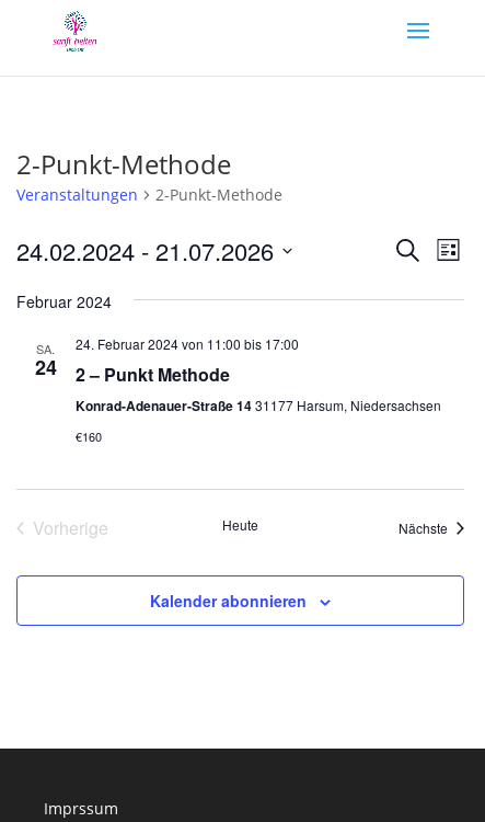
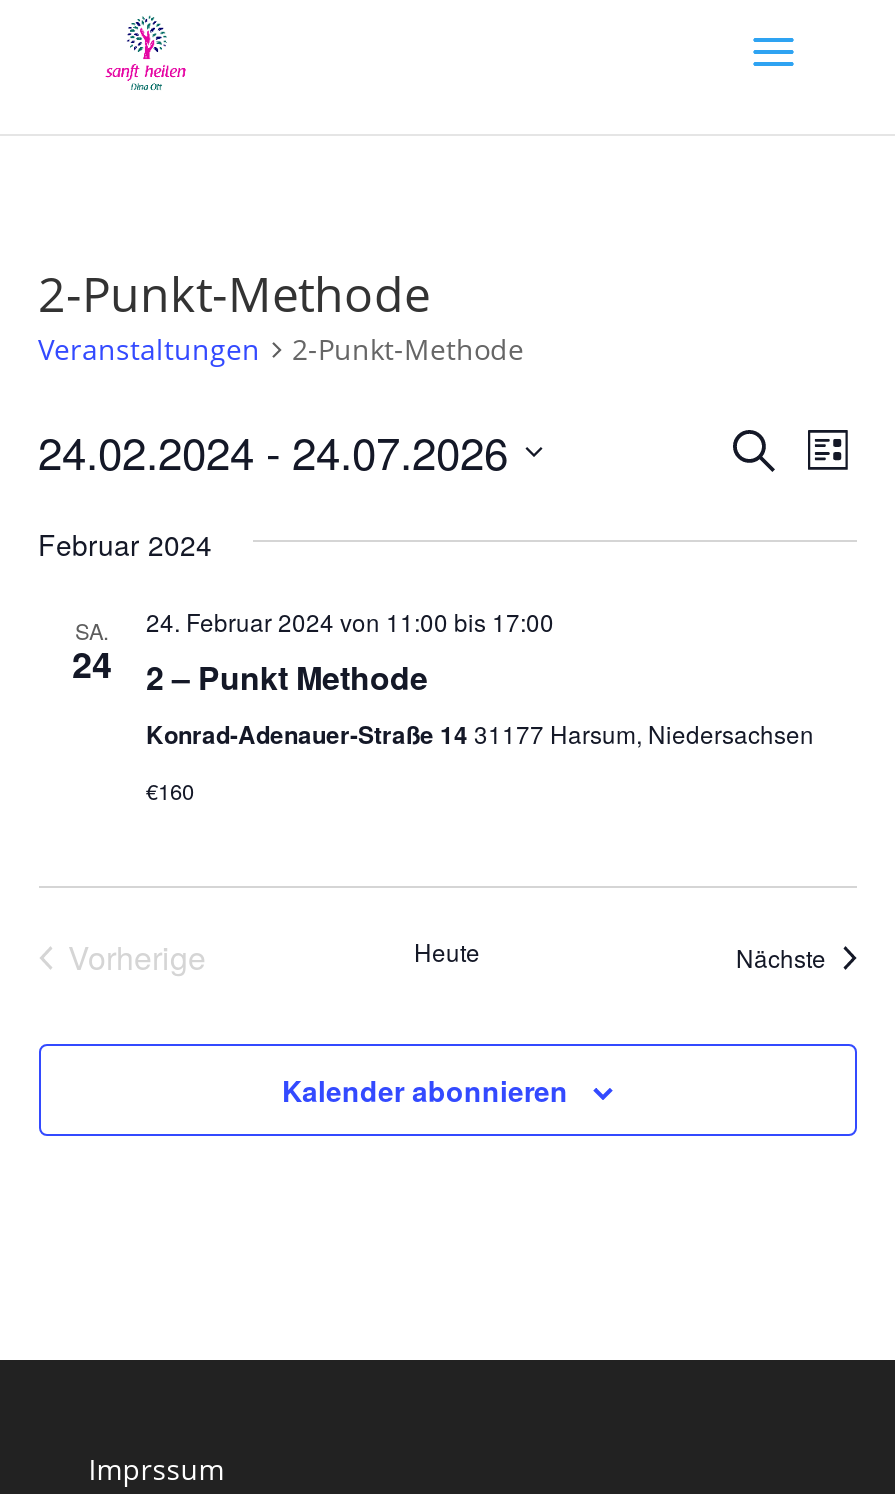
- 24.02.2024 - 21.07.2026
+ 24.02.2024 - 24.07.2026
